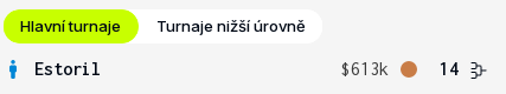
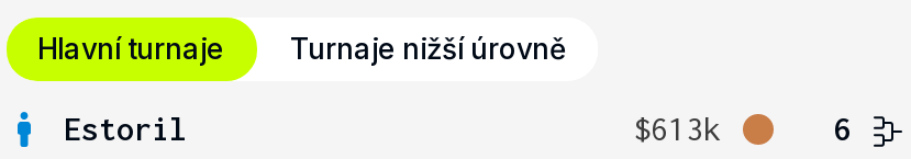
- 14
+ 6
